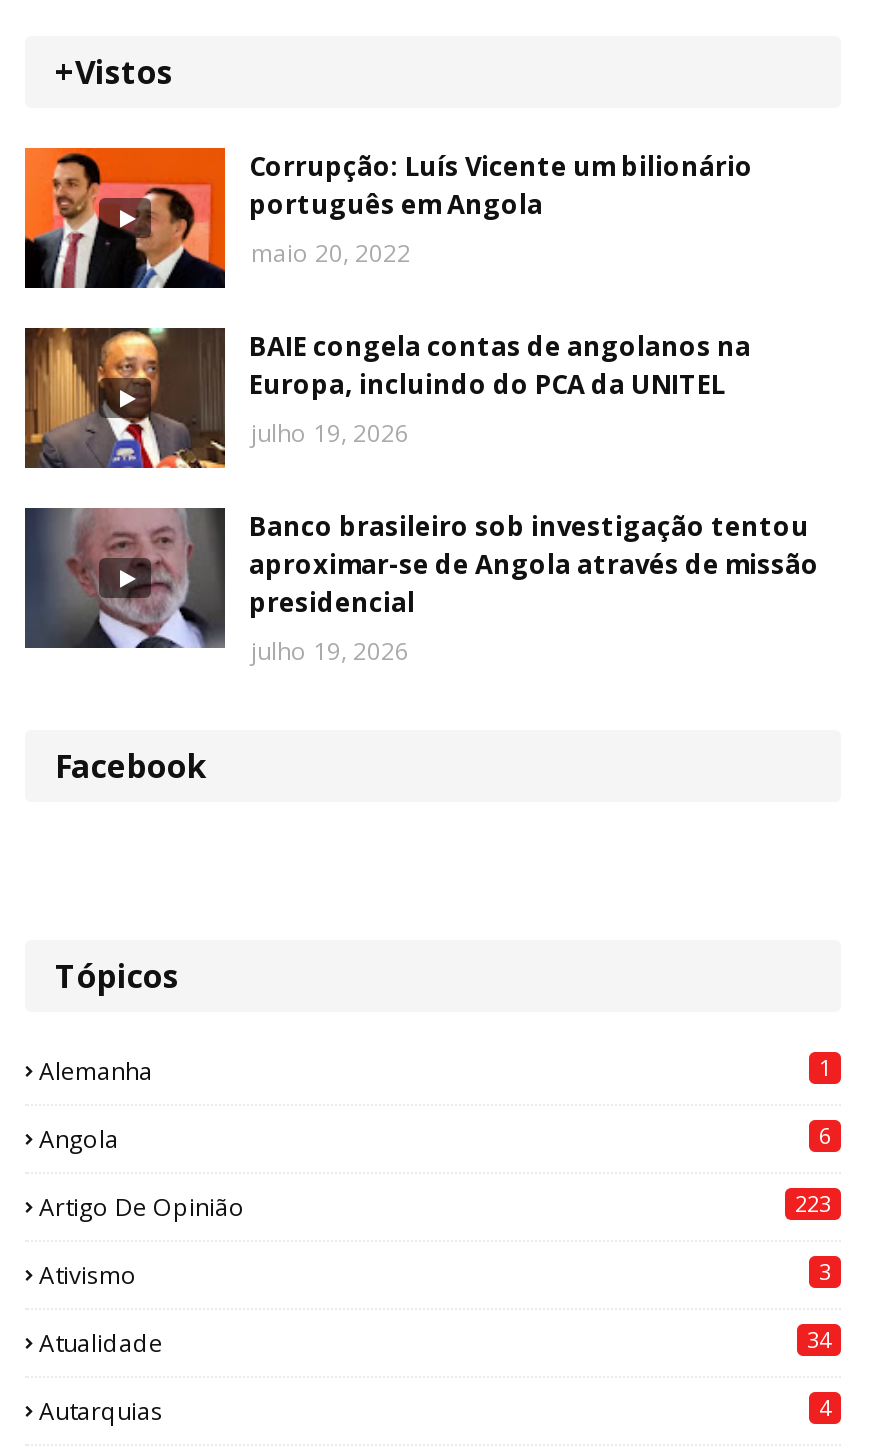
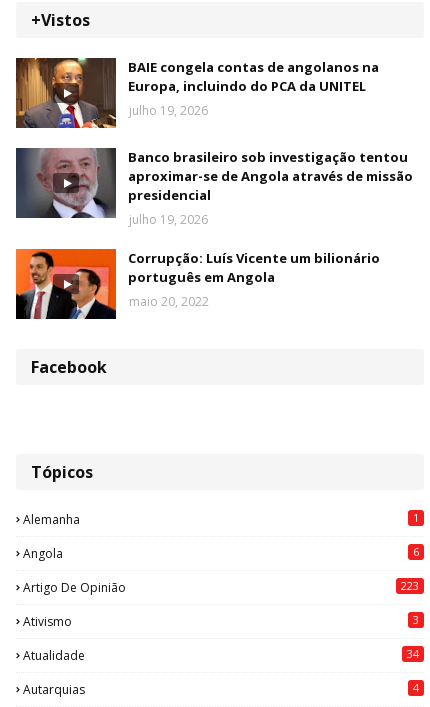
moved down: [image] | Corrupção: Luís Vicente um bilionário | português em Angola | maio 20, 2022

moved up: [image] | BAIE congela contas de angolanos na | Europa, incluindo do PCA da UNITEL | julho 19, 2026 | Banco brasileiro sob investigação tentou | aproximar-se de Angola através de missão | presidencial | julho 19, 2026
